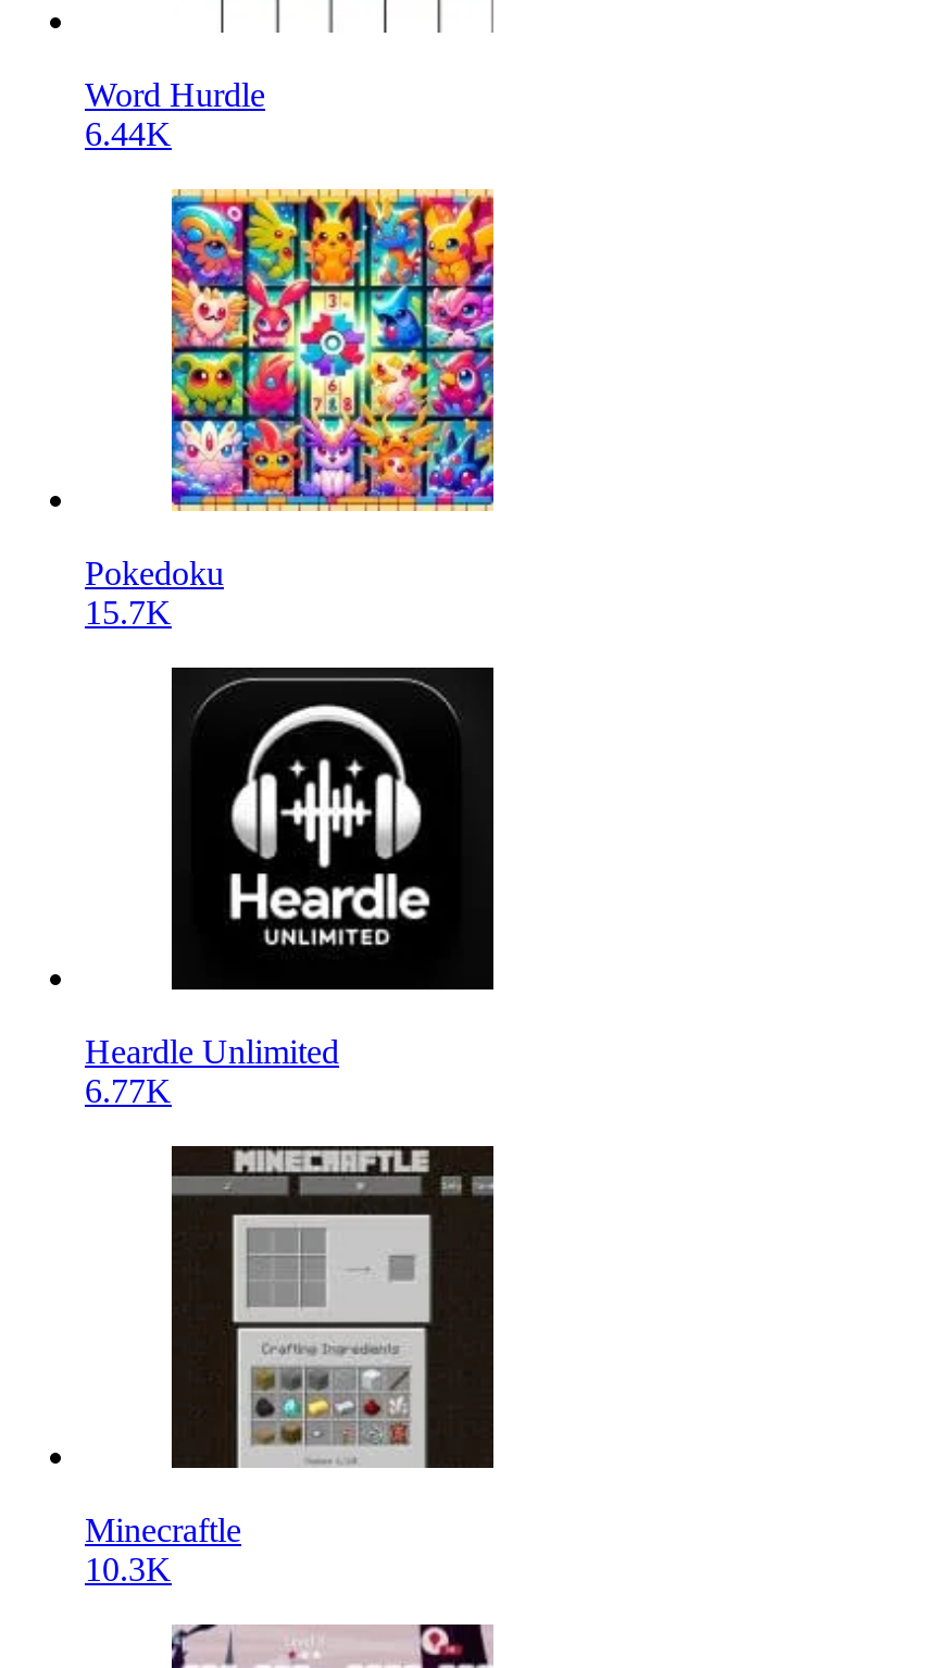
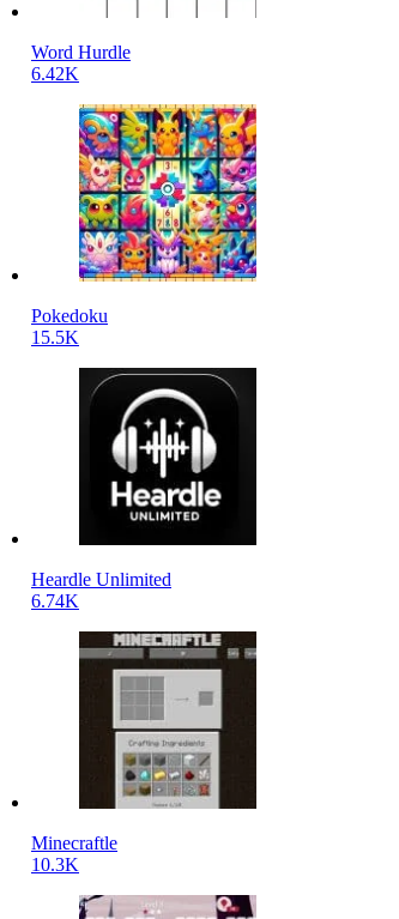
- 6.44K
+ 6.42K

- 15.7K
+ 15.5K

- 6.77K
+ 6.74K
